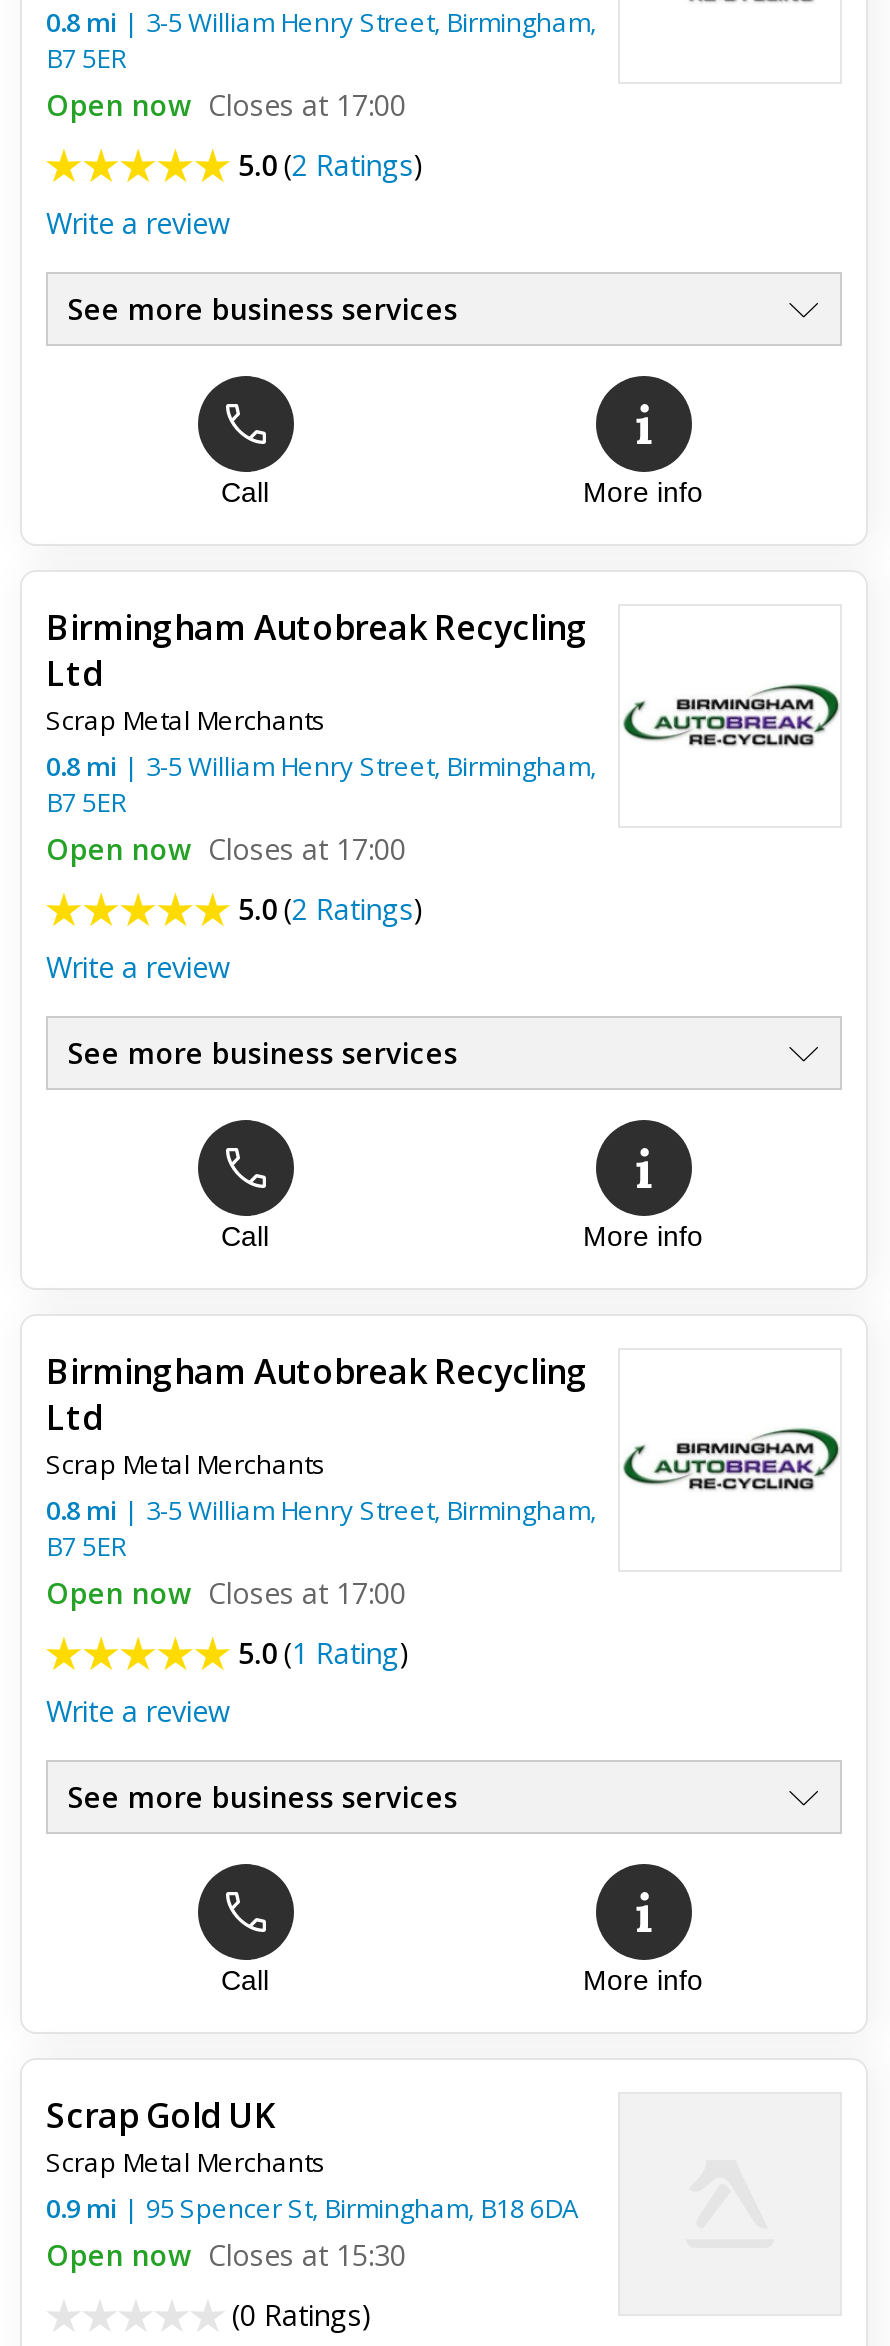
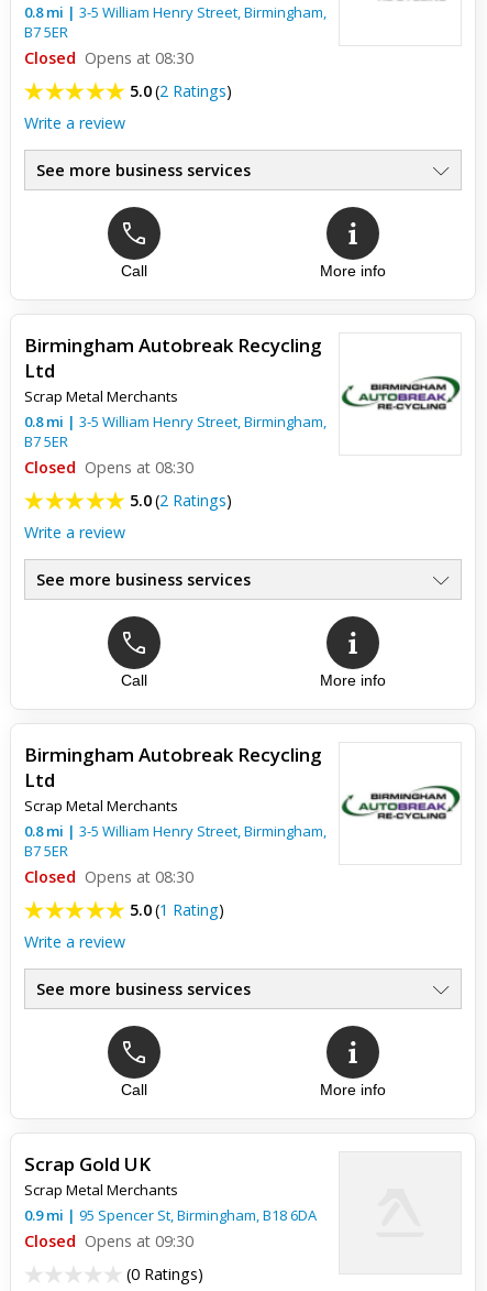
- Open now Closes at 17:00
+ Closed Opens at 08:30

- Open now Closes at 17:00
+ Closed Opens at 08:30

- Open now Closes at 17:00
+ Closed Opens at 08:30

- Open now Closes at 15:30
+ Closed Opens at 09:30
